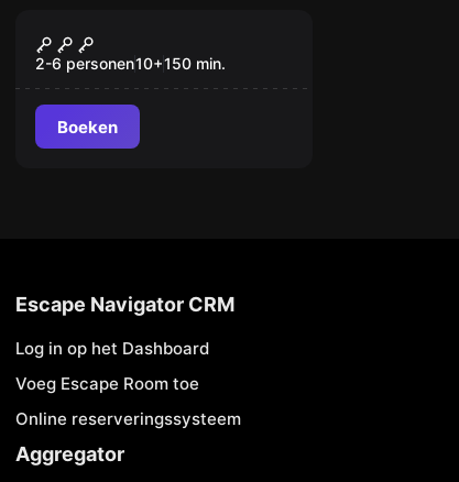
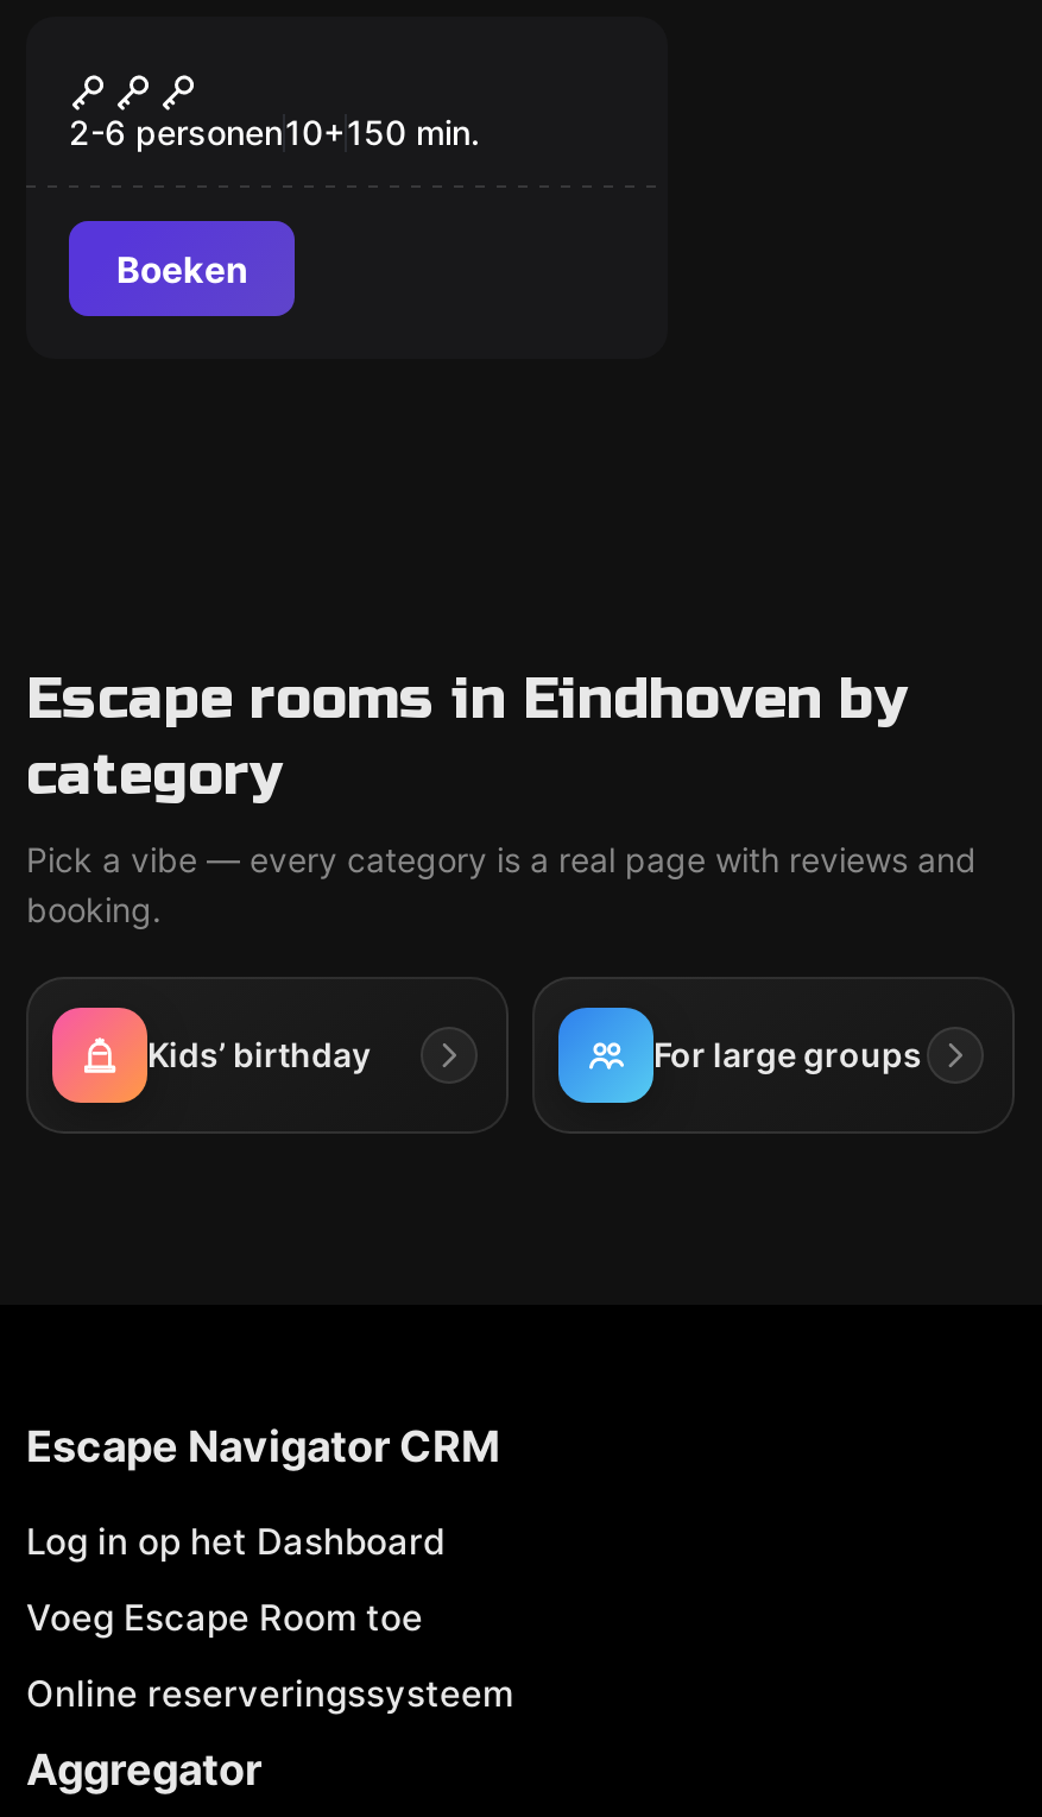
+ Escape rooms in Eindhoven by
+ category
+ Pick a vibe — every category is a real page with reviews and
+ booking.

+ [image]
+ Kids’ birthday
+ For large groups
